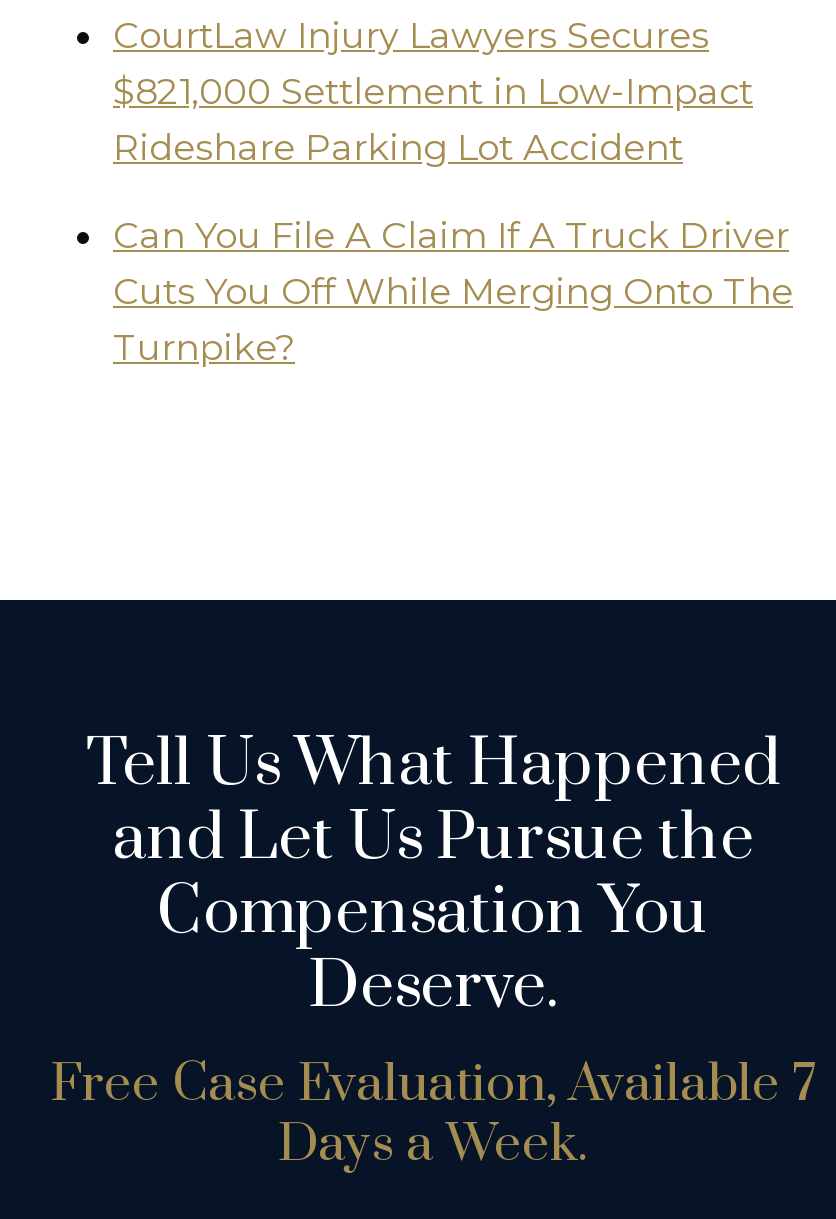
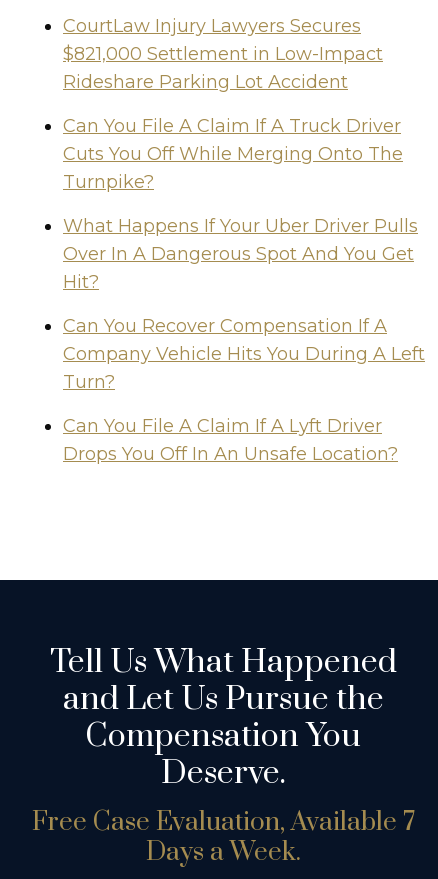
+ What Happens If Your Uber Driver Pulls
+ Over In A Dangerous Spot And You Get
+ Hit?
+ Can You Recover Compensation If A
+ Company Vehicle Hits You During A Left
+ Turn?
+ Can You File A Claim If A Lyft Driver
+ Drops You Off In An Unsafe Location?
